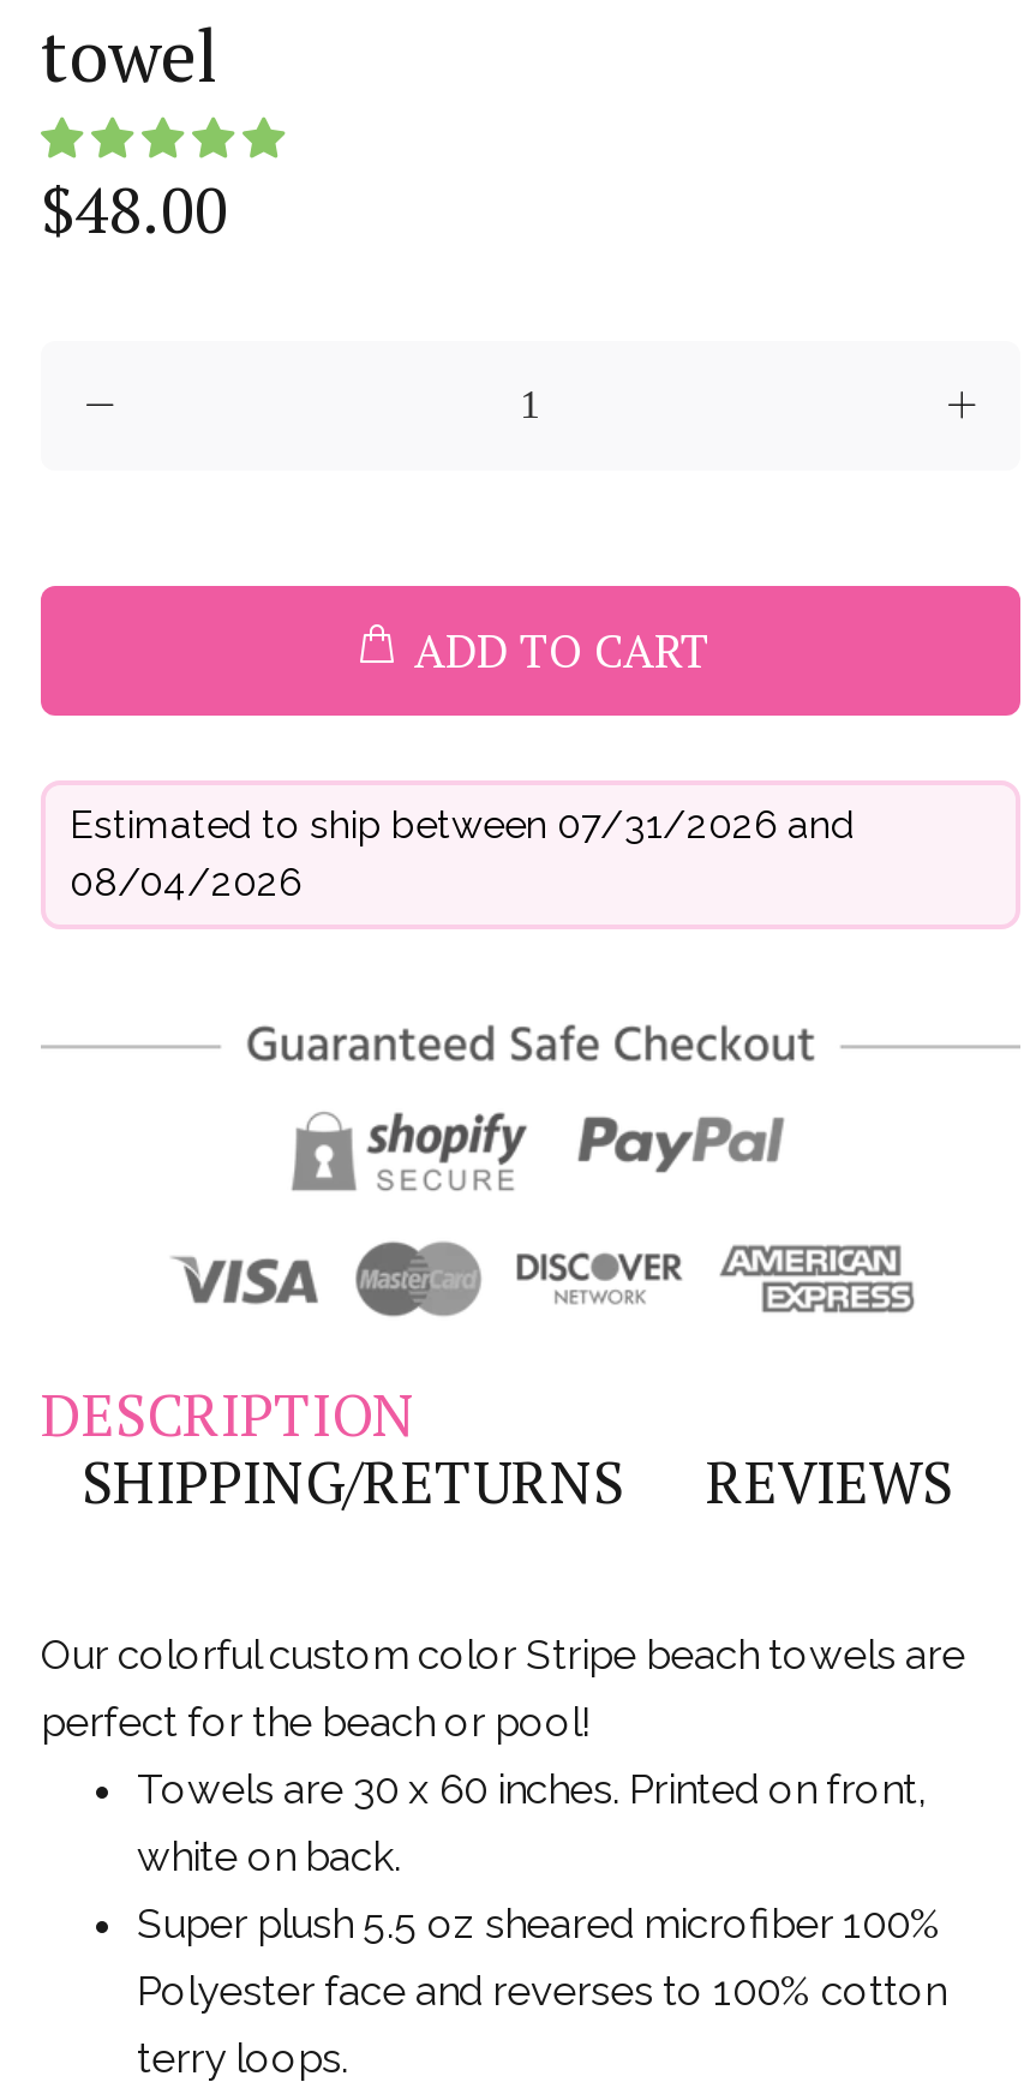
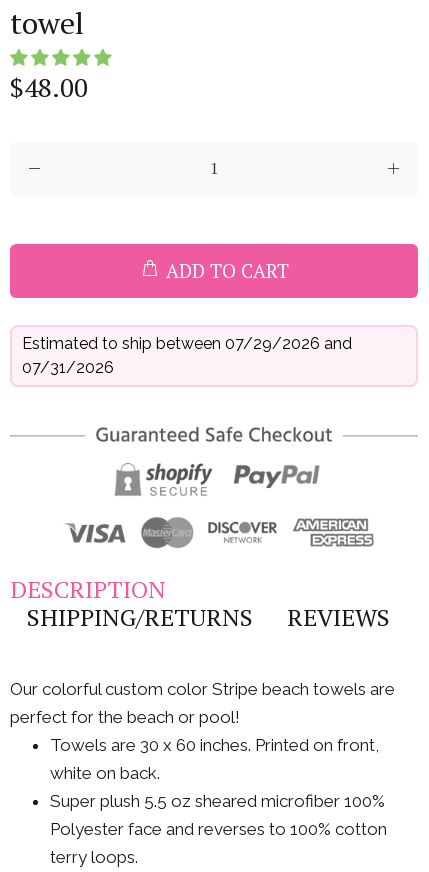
- Estimated to ship between 07/31/2026 and
+ Estimated to ship between 07/29/2026 and

- 08/04/2026
+ 07/31/2026
